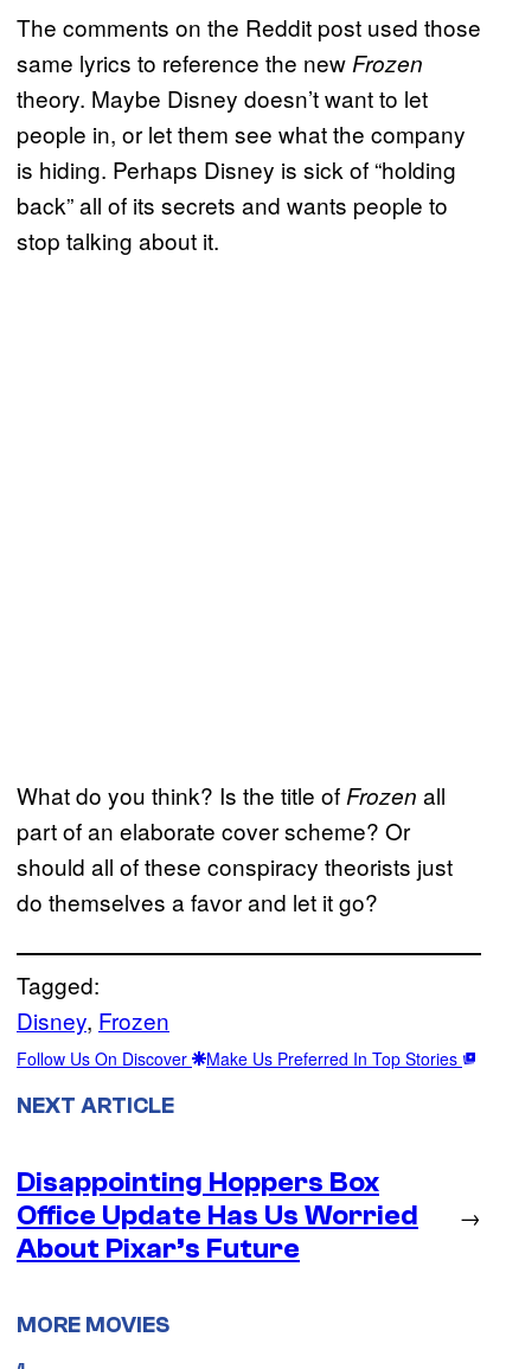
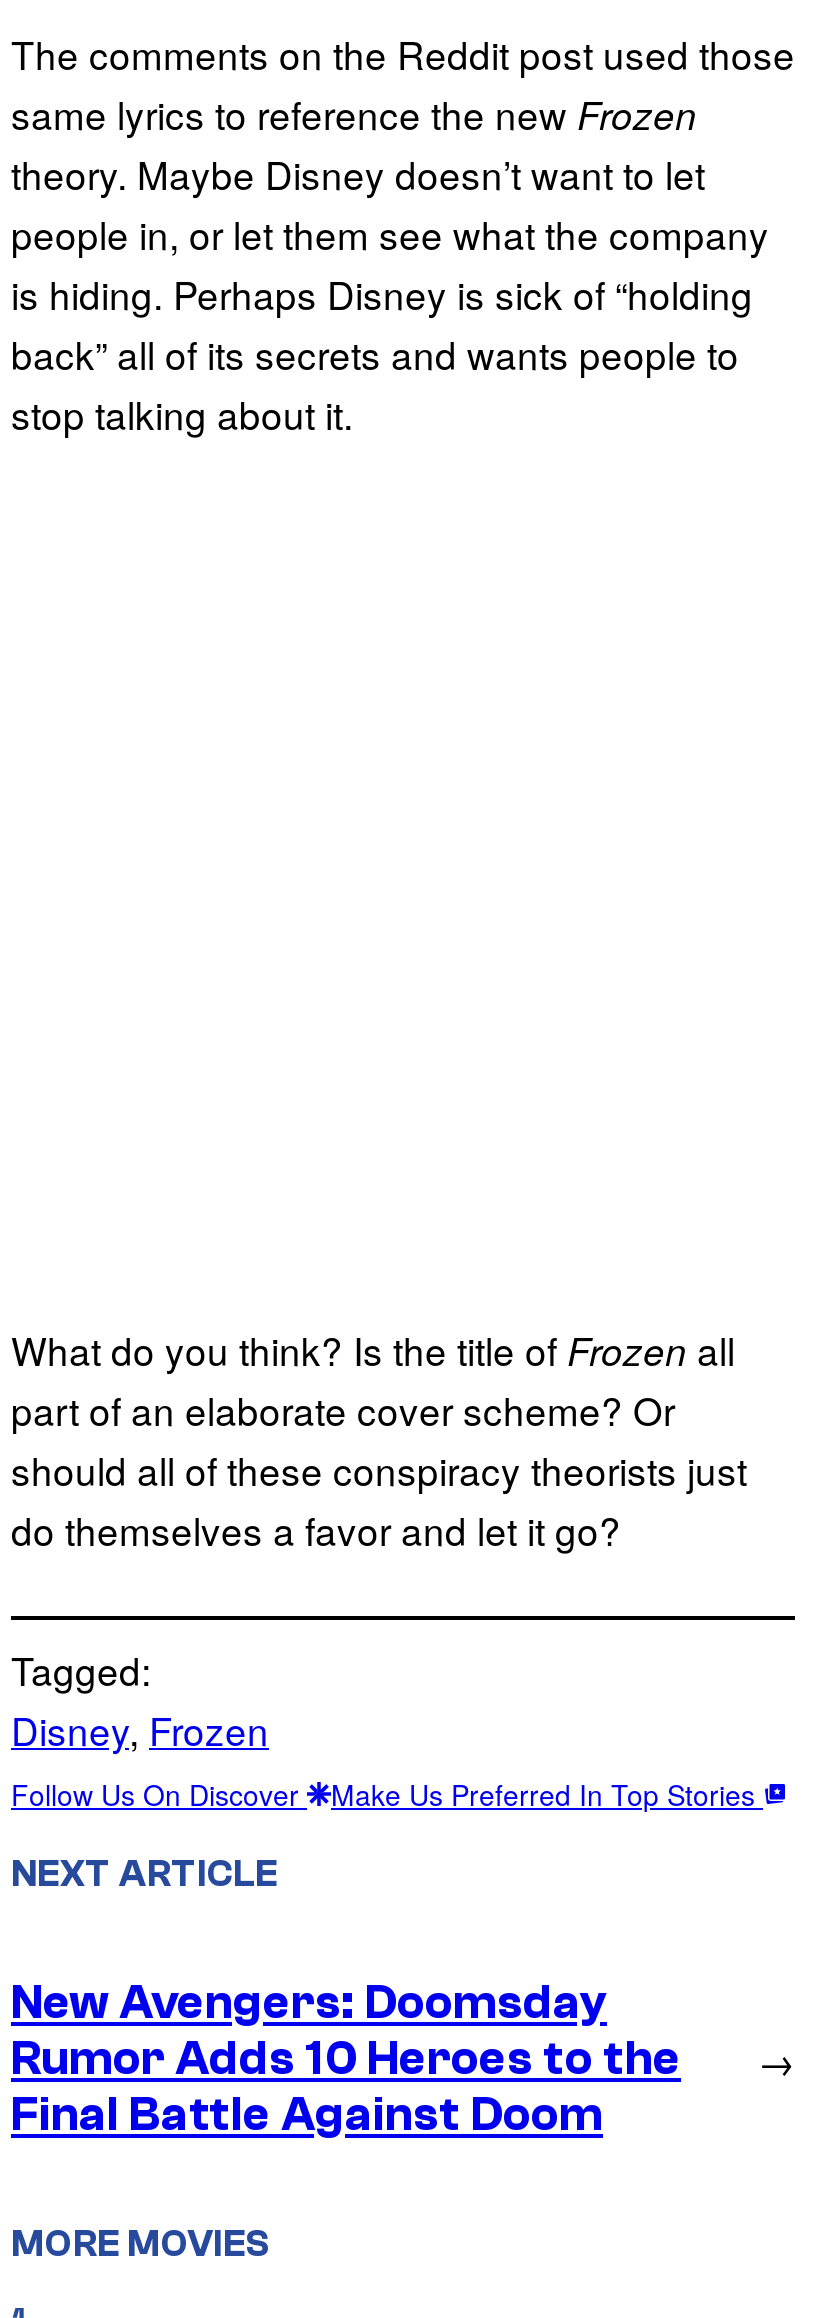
- Disappointing Hoppers Box
- Office Update Has Us Worried
- About Pixar’s Future
+ New Avengers: Doomsday
+ Rumor Adds 10 Heroes to the
+ Final Battle Against Doom
